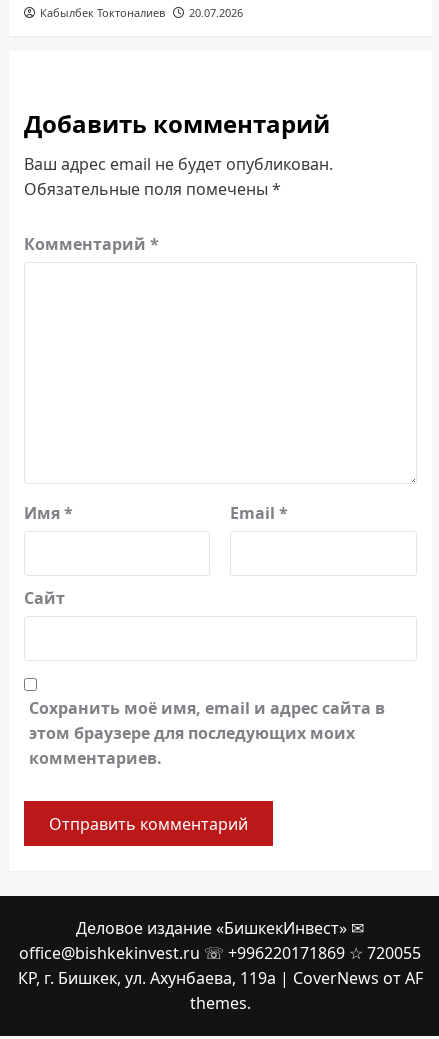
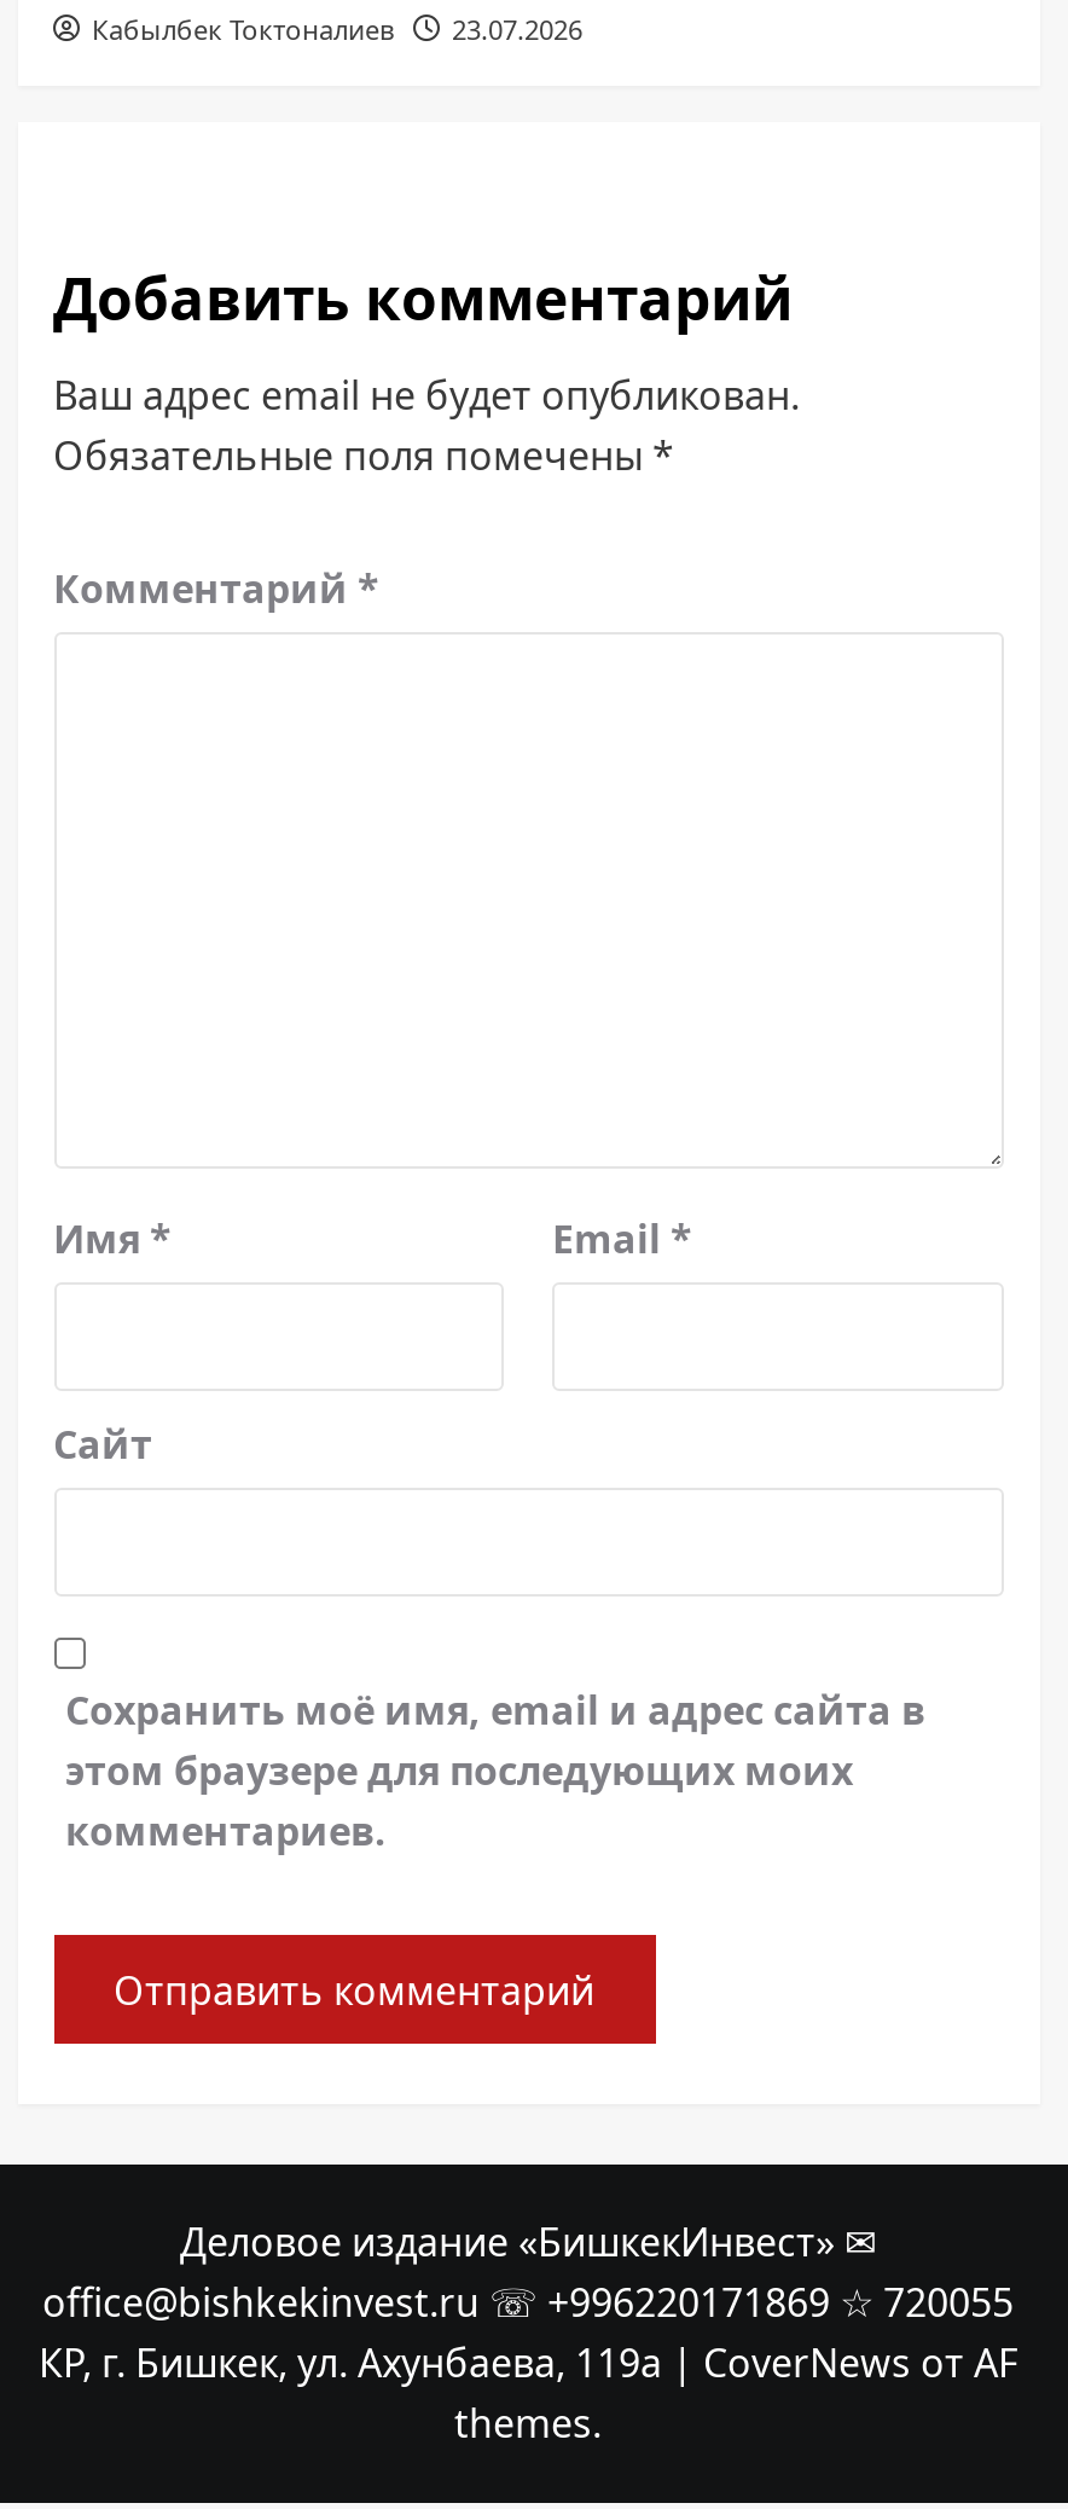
- Кабылбек Токтоналиев 20.07.2026
+ Кабылбек Токтоналиев 23.07.2026
